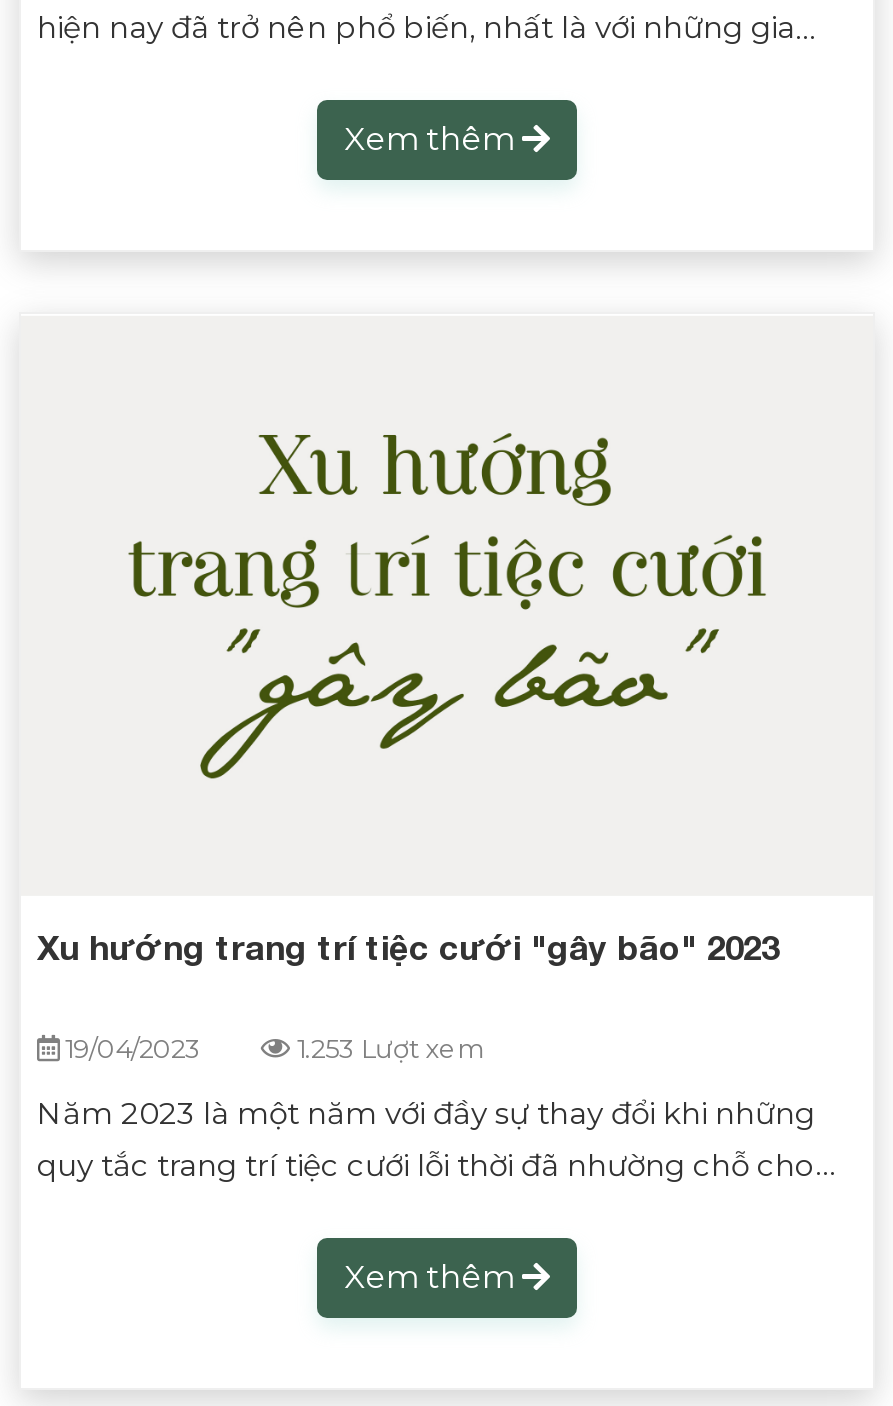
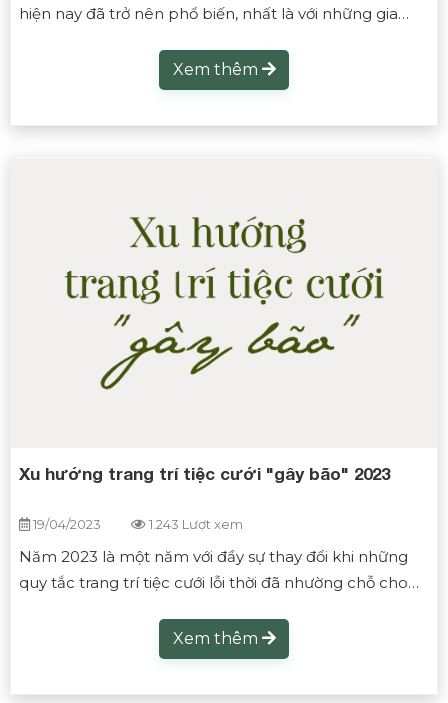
- 1.253 Lượt xem
+ 1.243 Lượt xem
